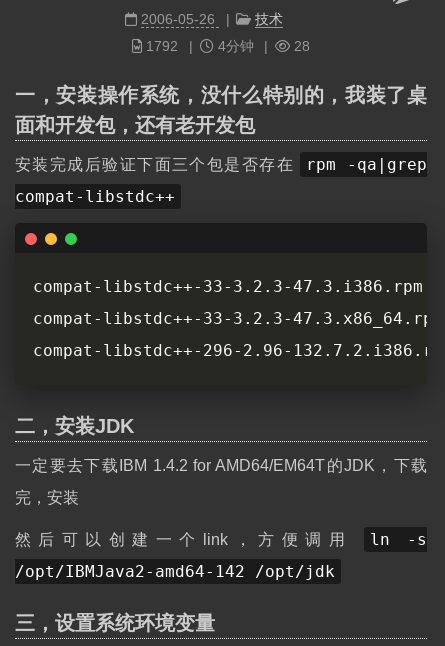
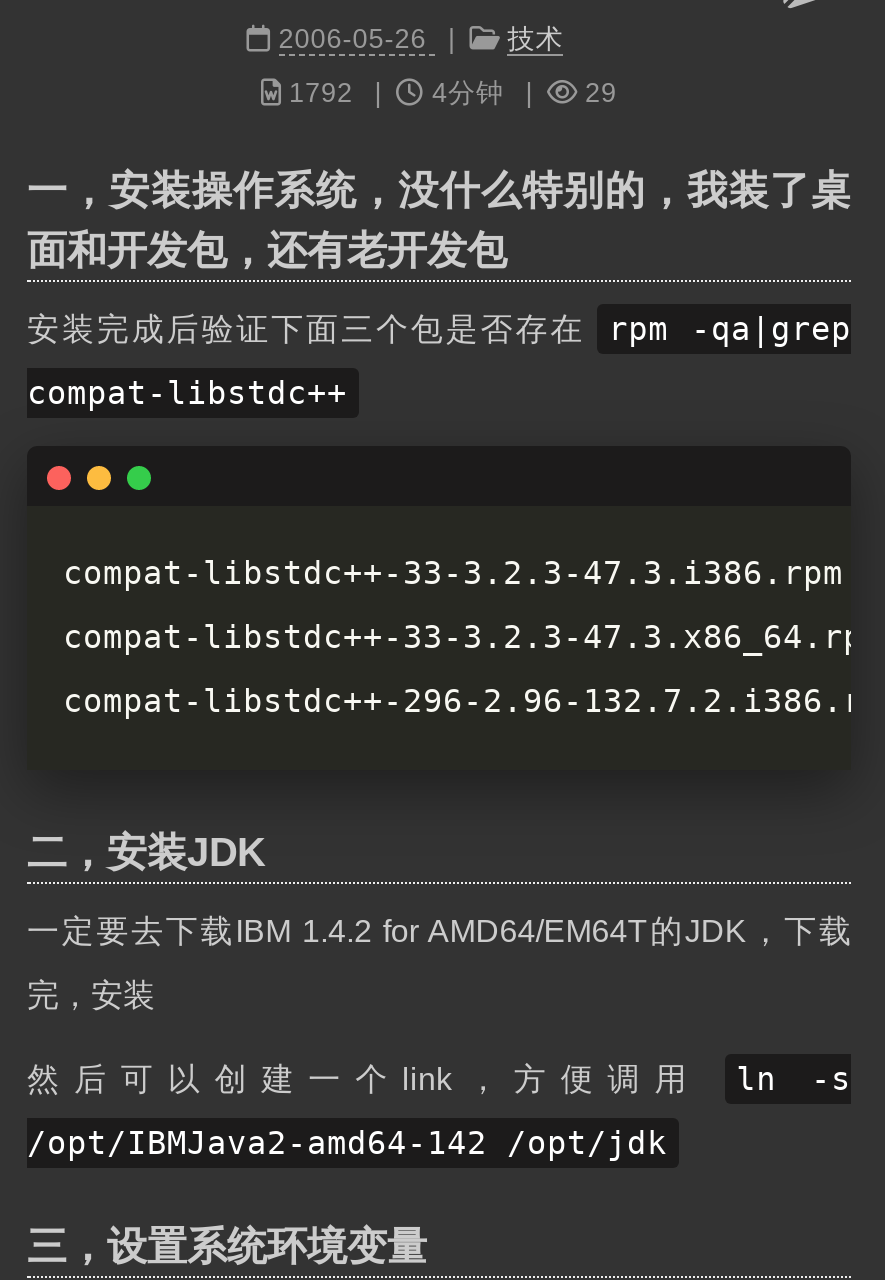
- 28
+ 29
